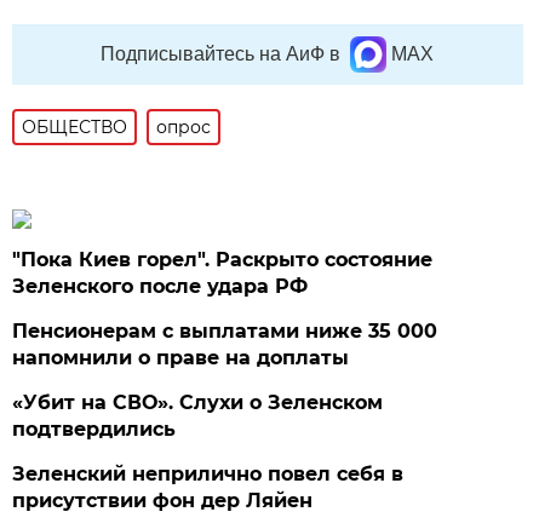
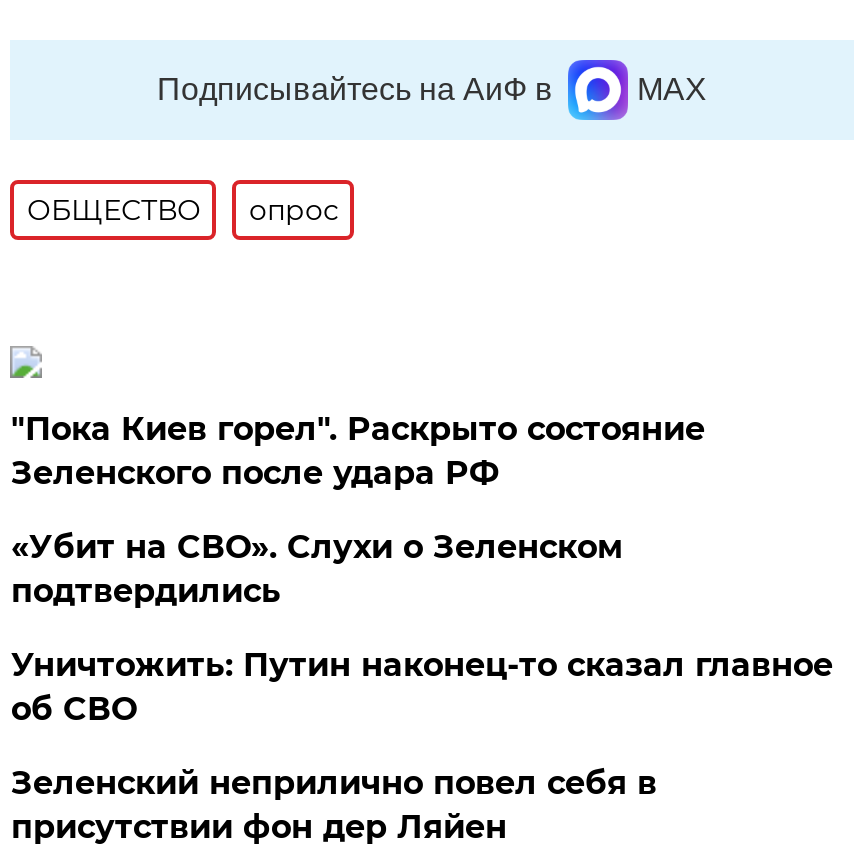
- Пенсионерам с выплатами ниже 35 000
- напомнили о праве на доплаты

moved up: «Убит на СВО». Слухи о Зеленском | подтвердились

+ Уничтожить: Путин наконец-то сказал главное
+ об СВО
